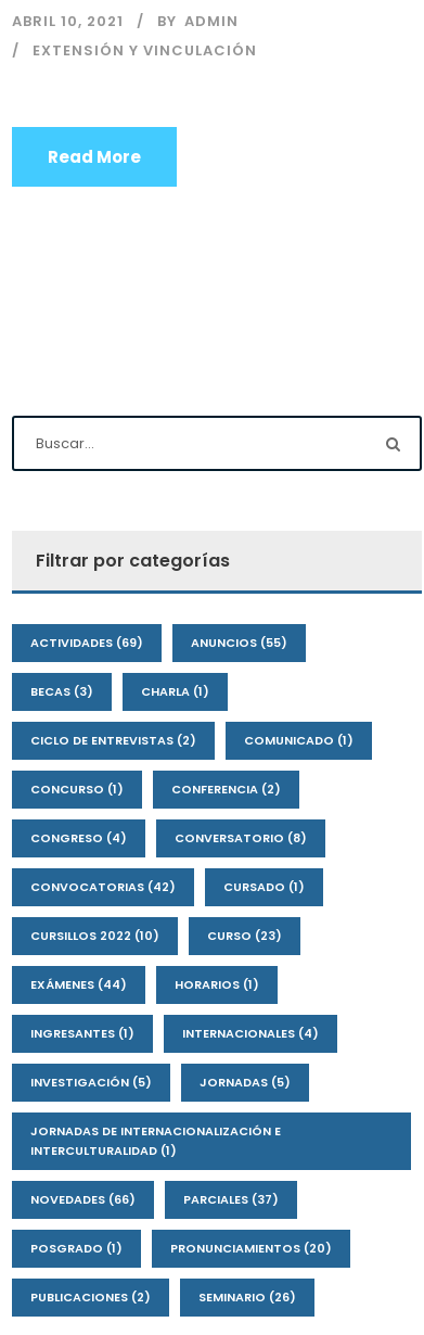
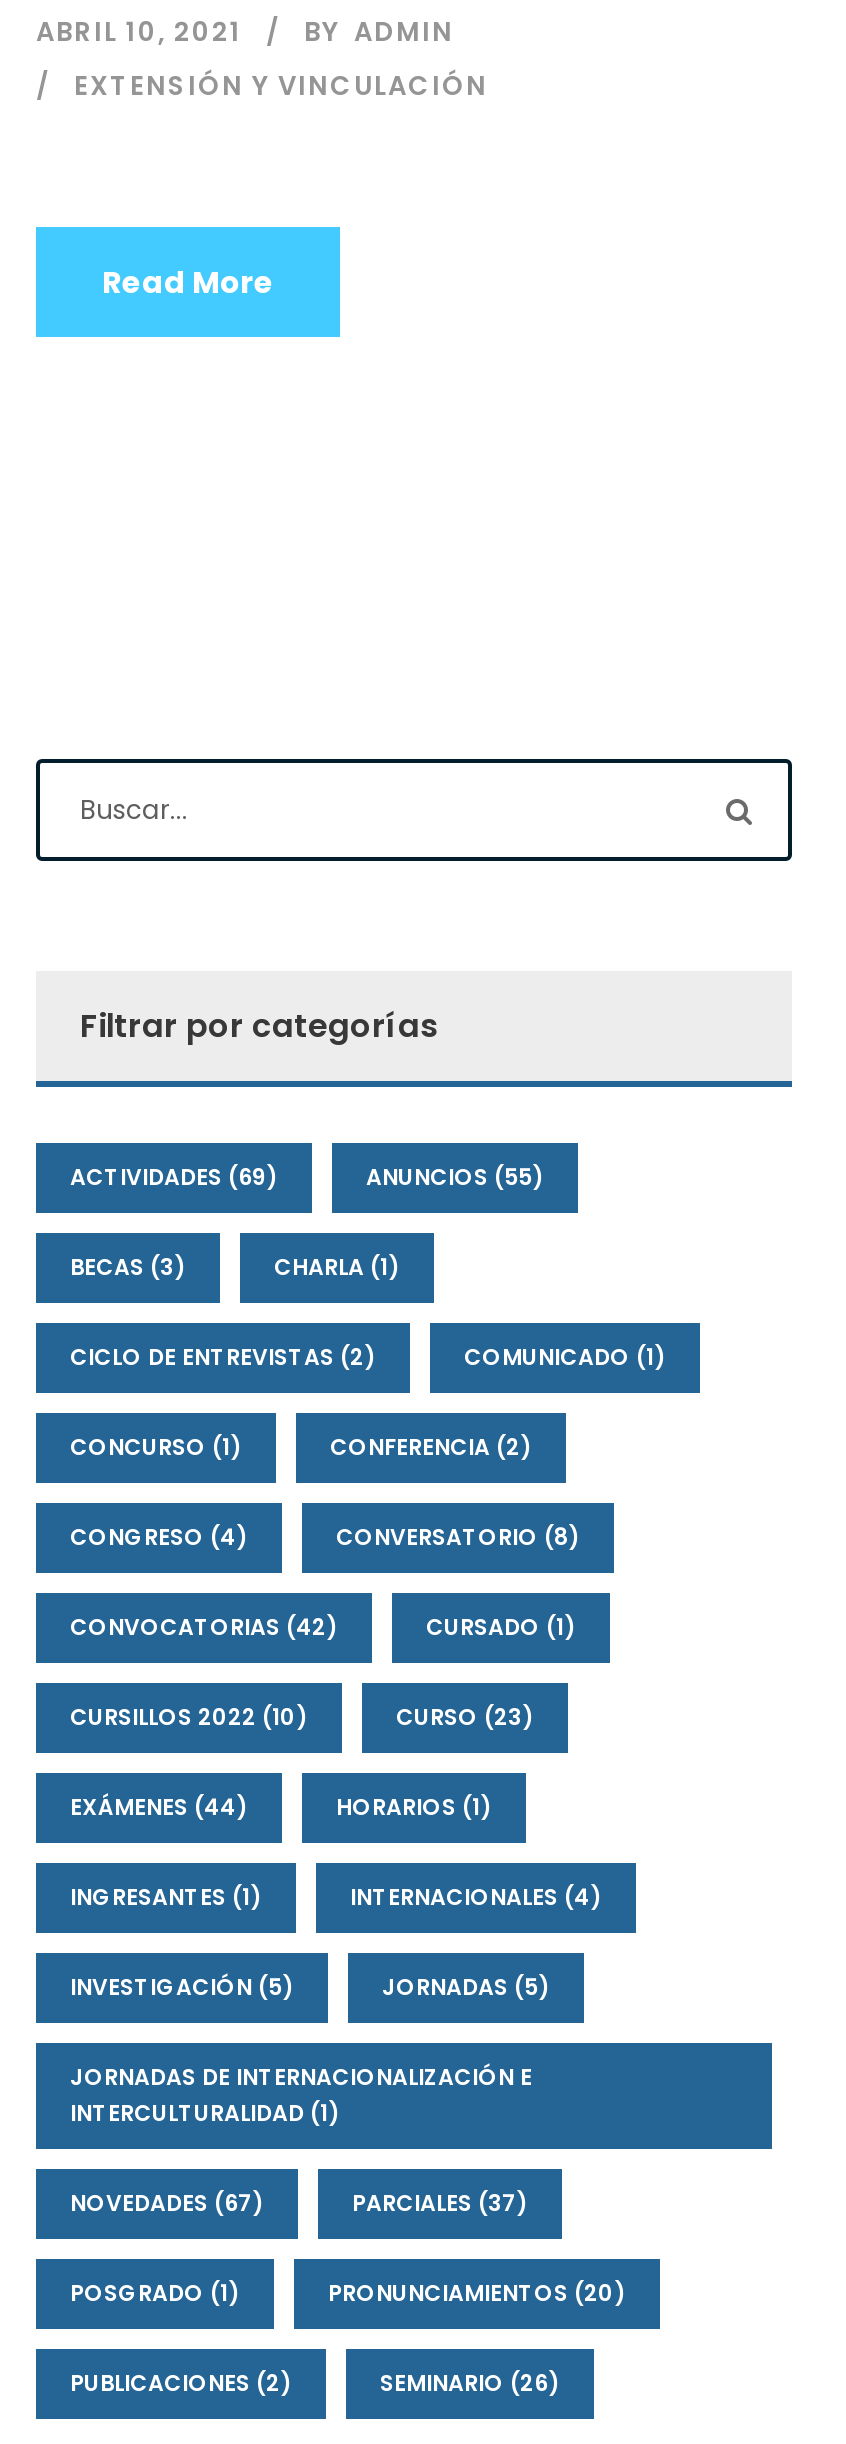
- NOVEDADES (66)
+ NOVEDADES (67)
